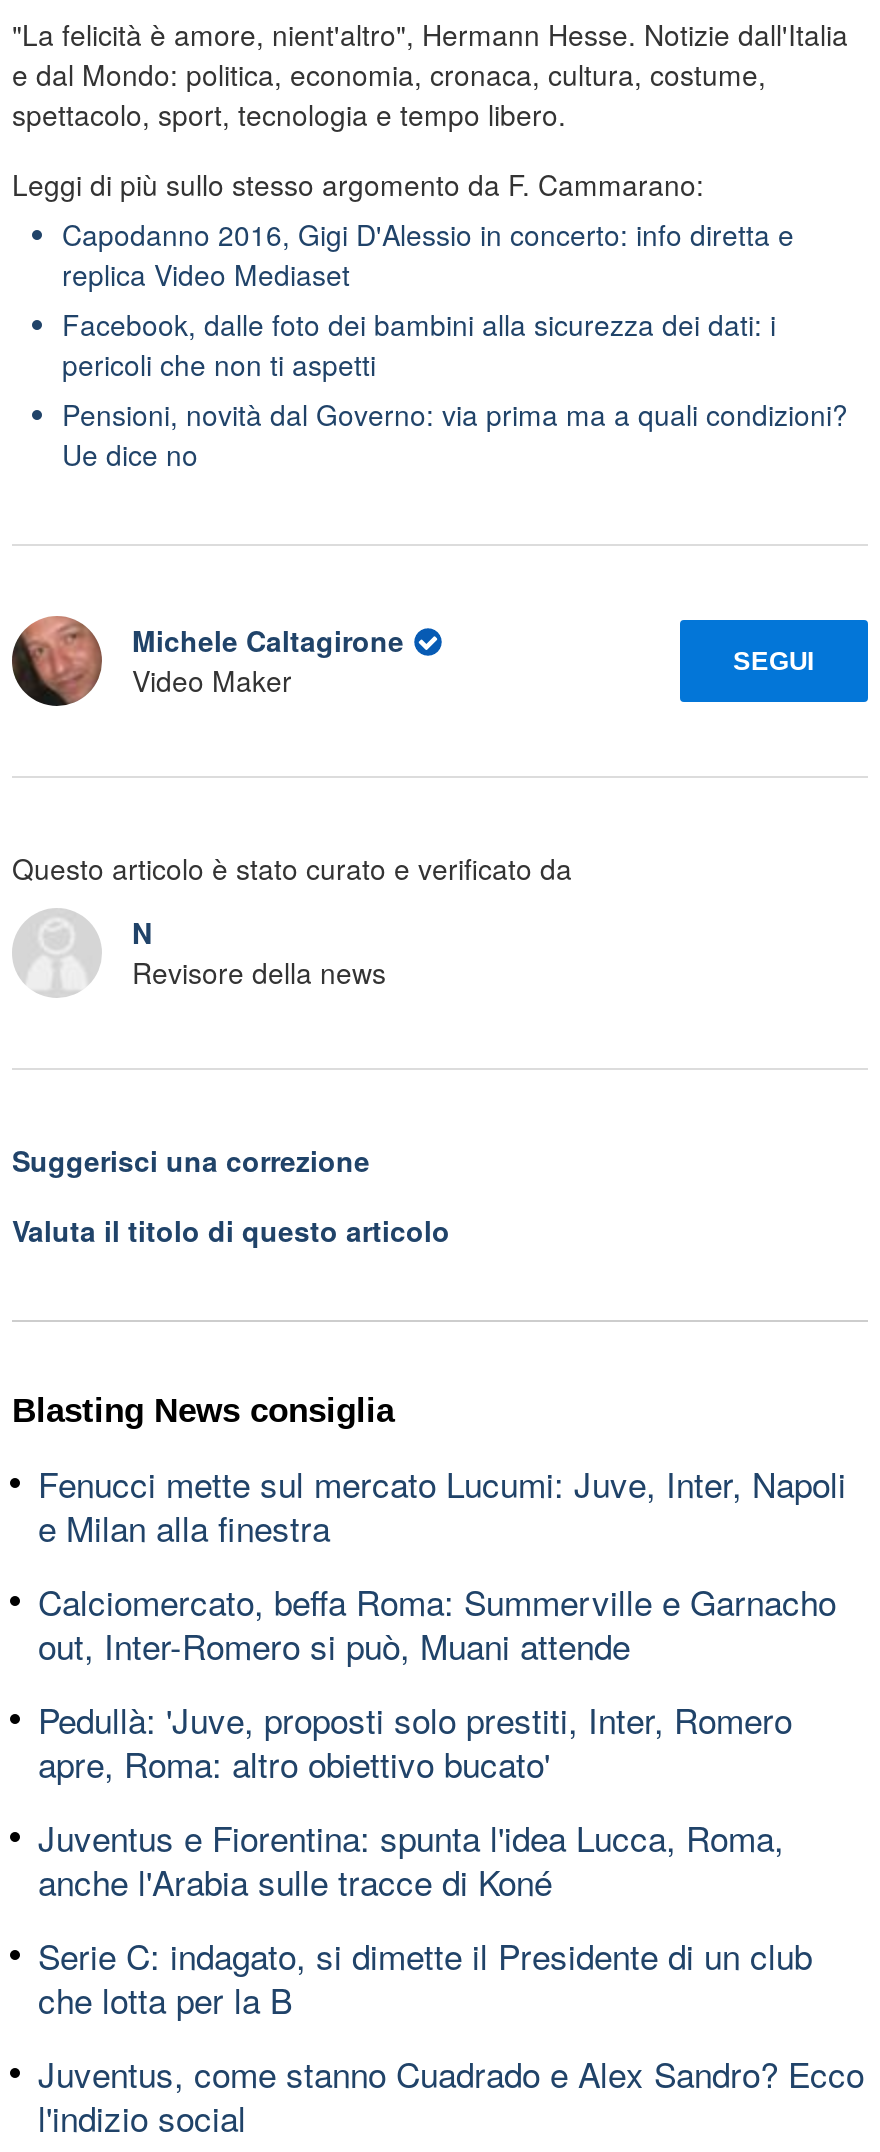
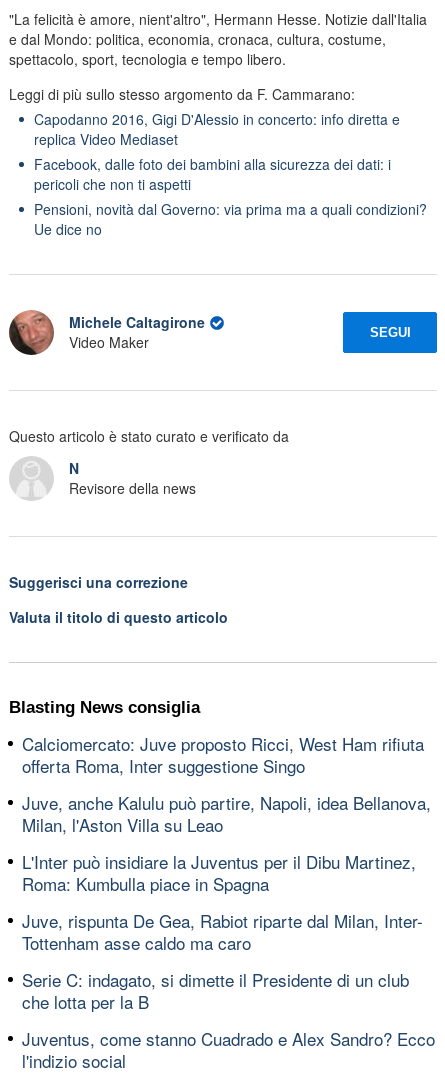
- Fenucci mette sul mercato Lucumi: Juve, Inter, Napoli
- e Milan alla finestra
+ Calciomercato: Juve proposto Ricci, West Ham rifiuta
+ offerta Roma, Inter suggestione Singo

- Calciomercato, beffa Roma: Summerville e Garnacho
- out, Inter-Romero si può, Muani attende
+ Juve, anche Kalulu può partire, Napoli, idea Bellanova,
+ Milan, l'Aston Villa su Leao

- Pedullà: 'Juve, proposti solo prestiti, Inter, Romero
- apre, Roma: altro obiettivo bucato'
+ L'Inter può insidiare la Juventus per il Dibu Martinez,
+ Roma: Kumbulla piace in Spagna

- Juventus e Fiorentina: spunta l'idea Lucca, Roma,
- anche l'Arabia sulle tracce di Koné
+ Juve, rispunta De Gea, Rabiot riparte dal Milan, Inter-
+ Tottenham asse caldo ma caro
